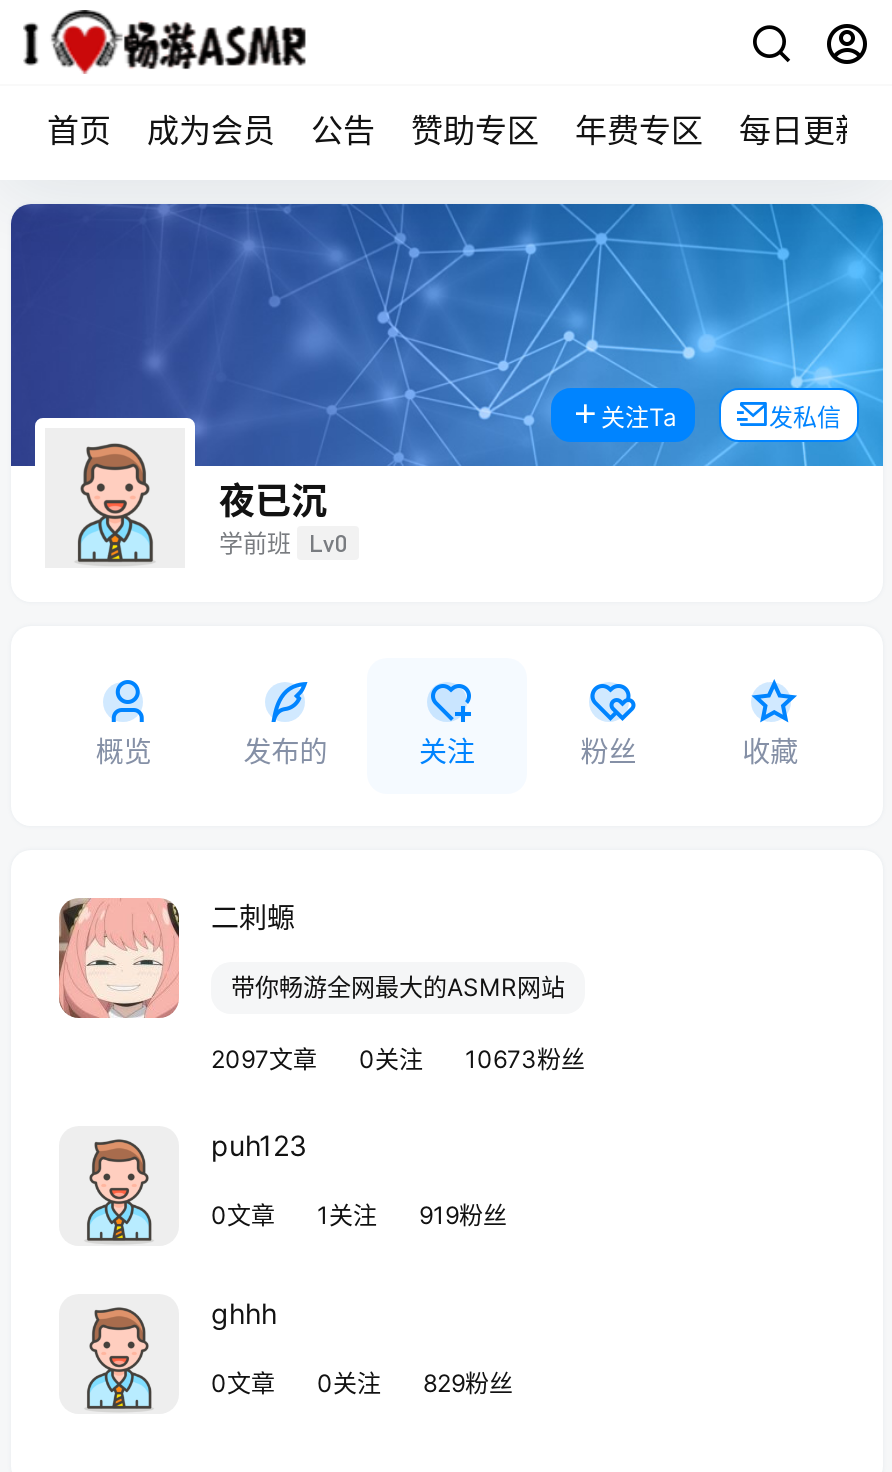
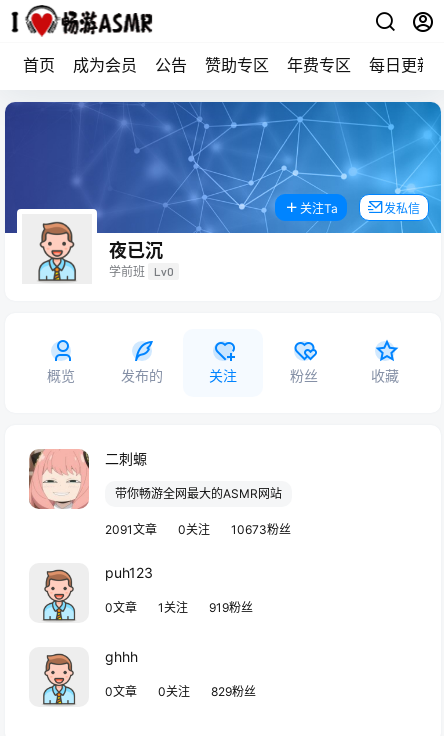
- 2097文章 0关注 10673粉丝
+ 2091文章 0关注 10673粉丝
